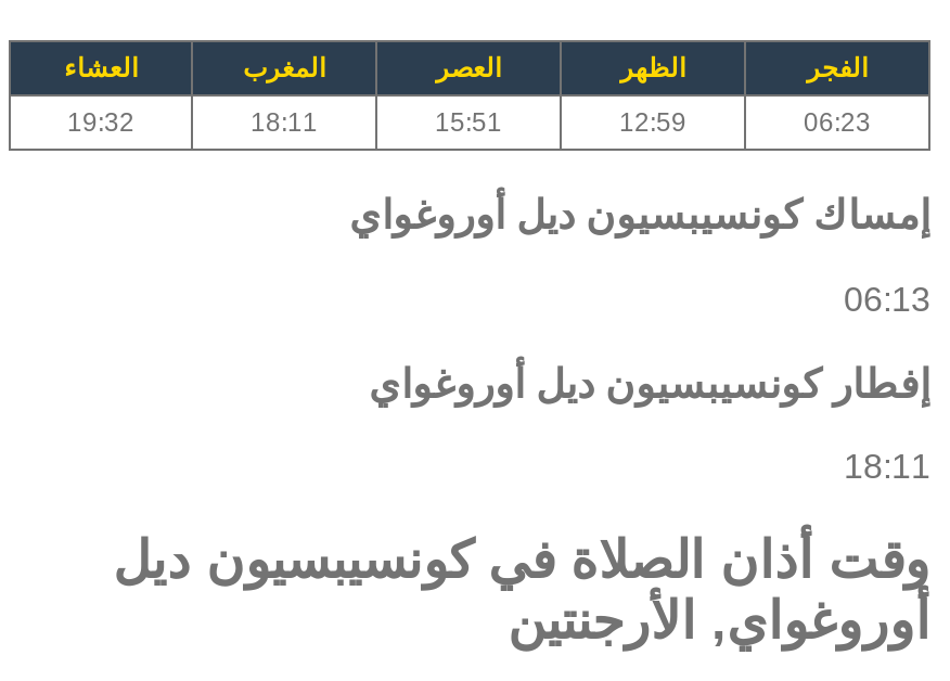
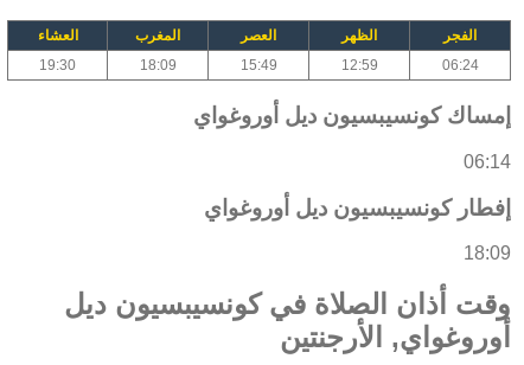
- 19:32
+ 19:30

- 18:11
+ 18:09

- 15:51
+ 15:49

- 06:23
+ 06:24

- 06:13
+ 06:14

- 18:11
+ 18:09
